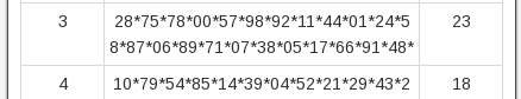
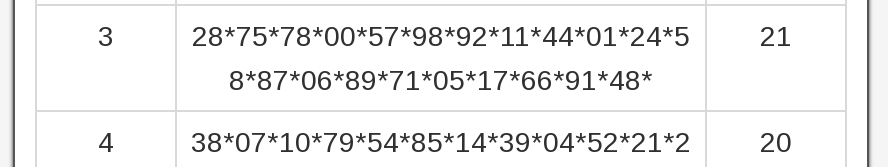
- 23
+ 21

- 8*87*06*89*71*07*38*05*17*66*91*48*
+ 8*87*06*89*71*05*17*66*91*48*

- 10*79*54*85*14*39*04*52*21*29*43*2
+ 38*07*10*79*54*85*14*39*04*52*21*2

- 18
+ 20
